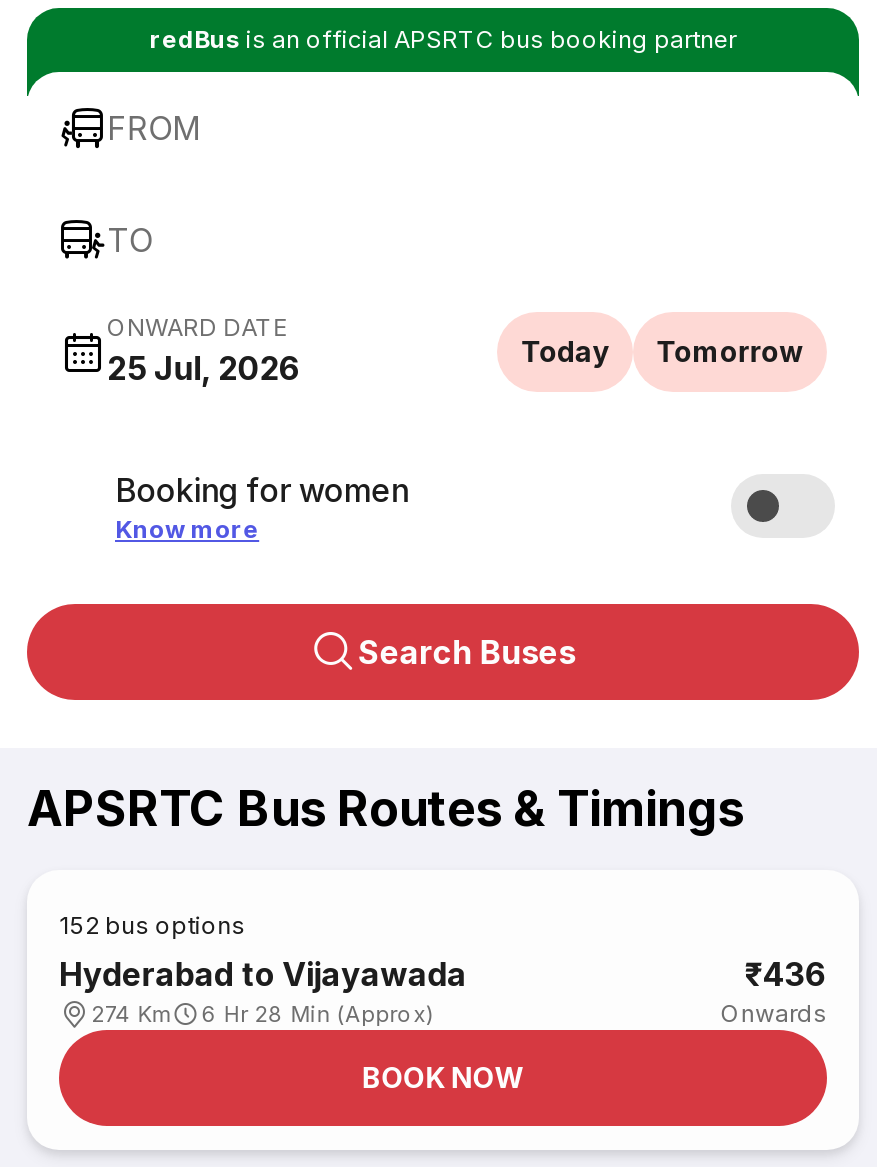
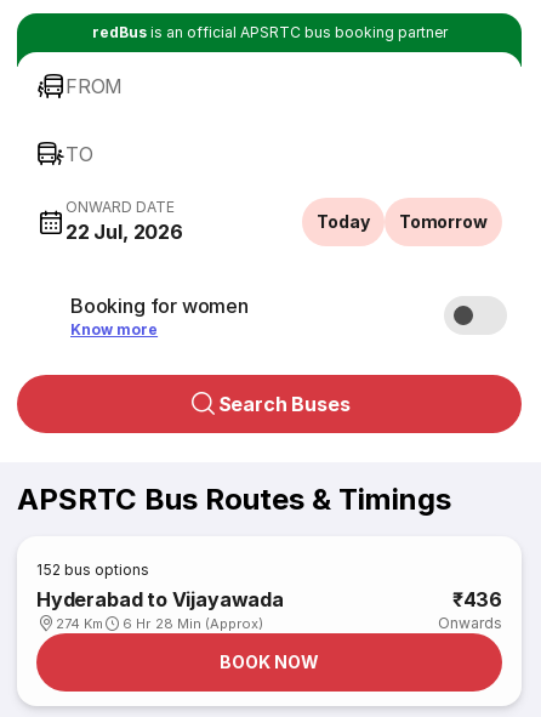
- 25 Jul, 2026
+ 22 Jul, 2026
